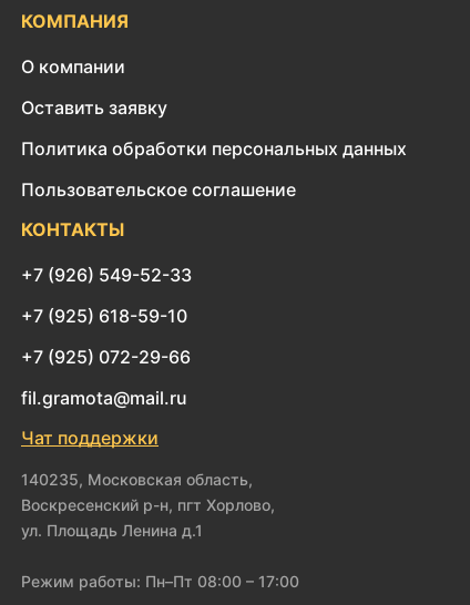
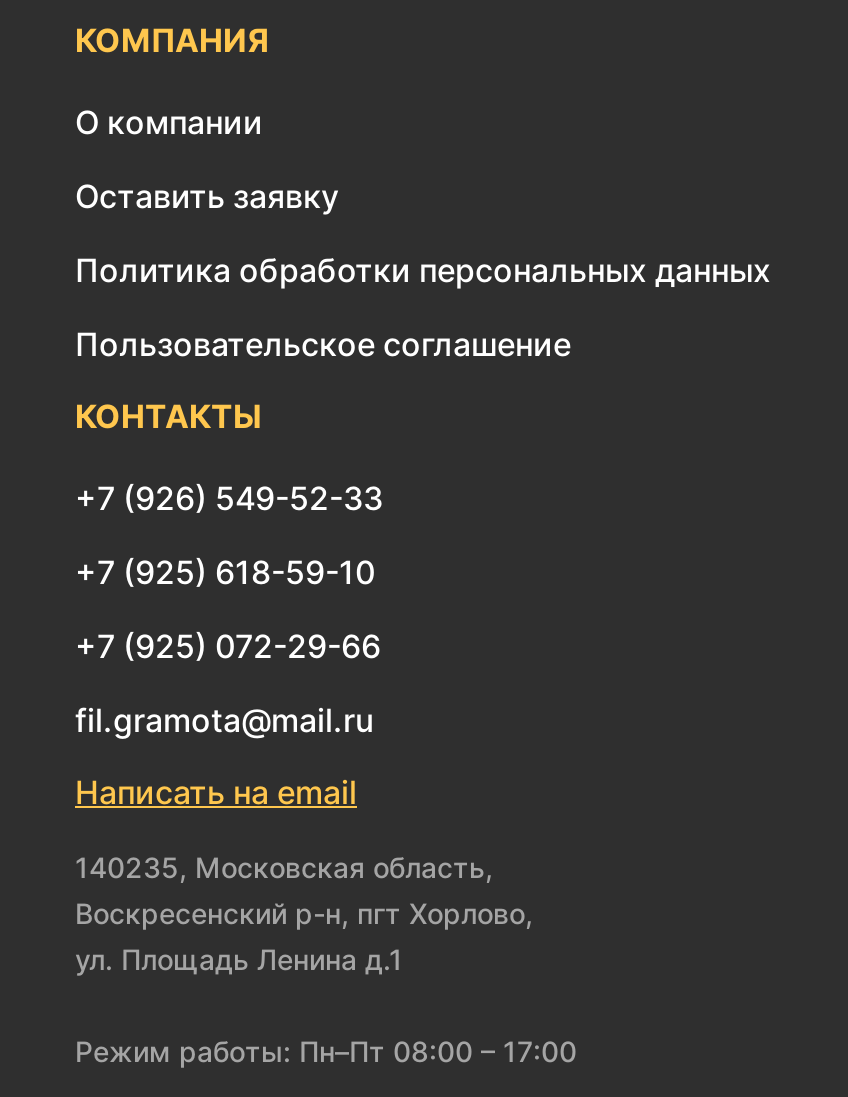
- Чат поддержки
+ Написать на email
